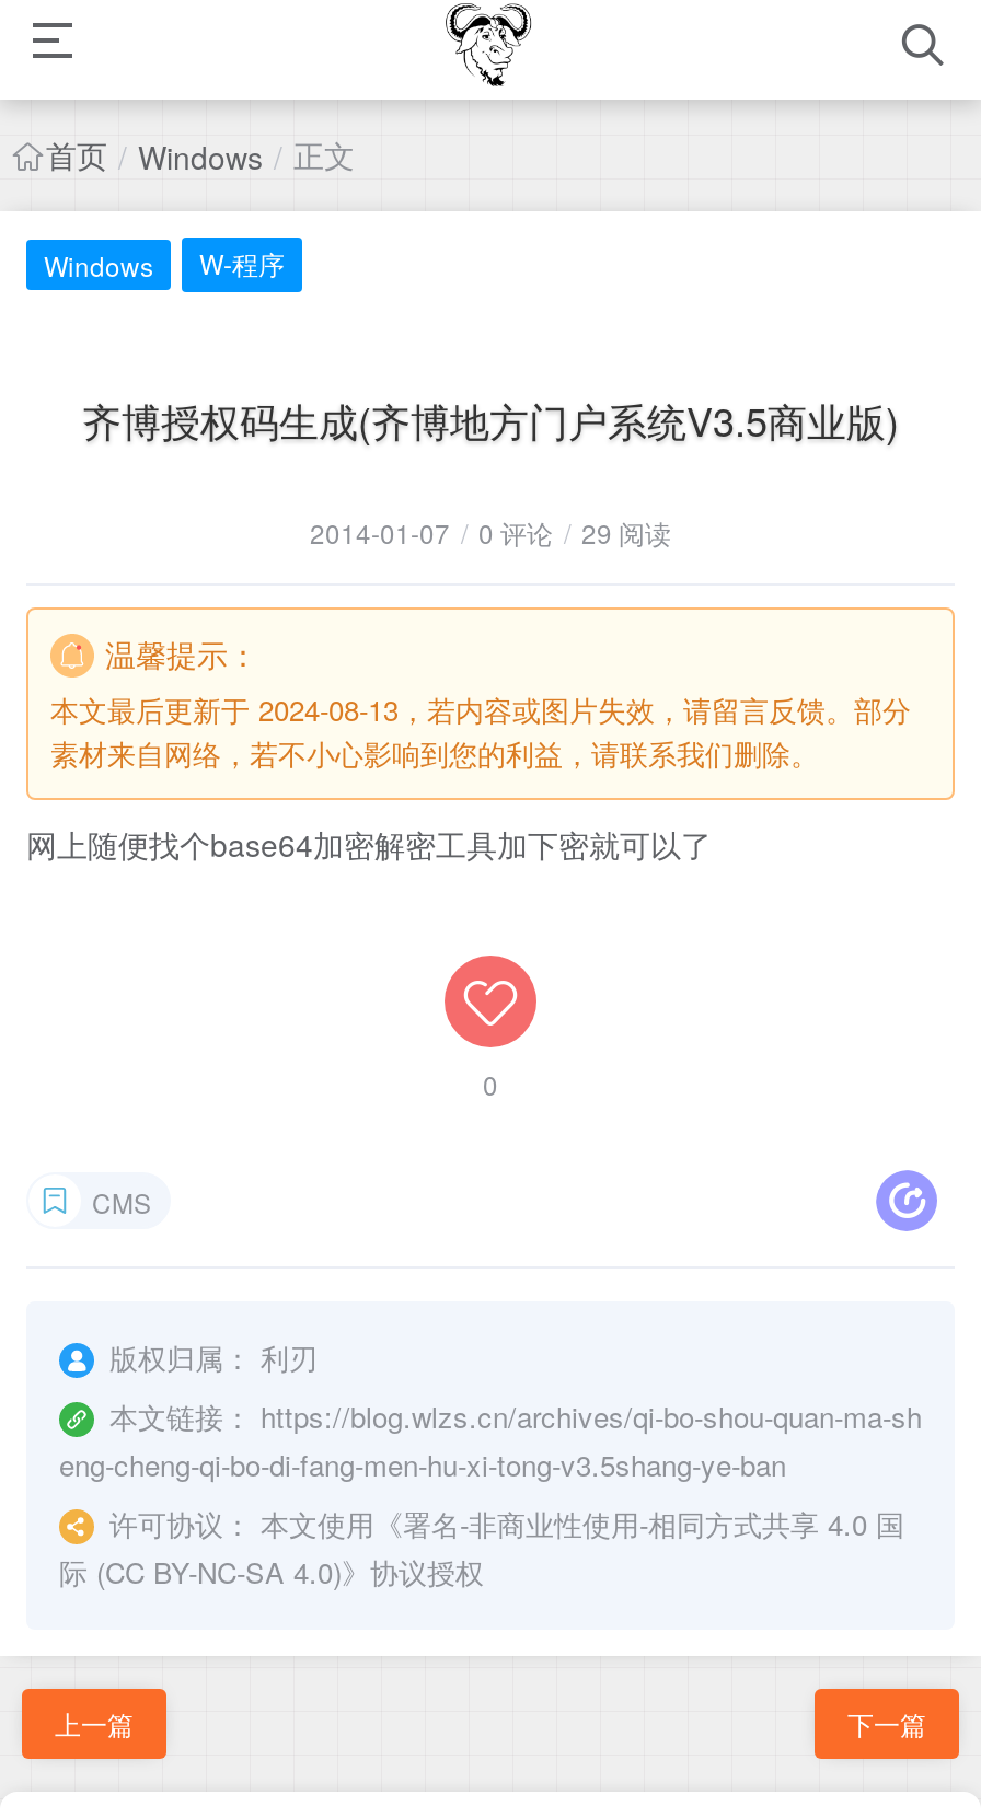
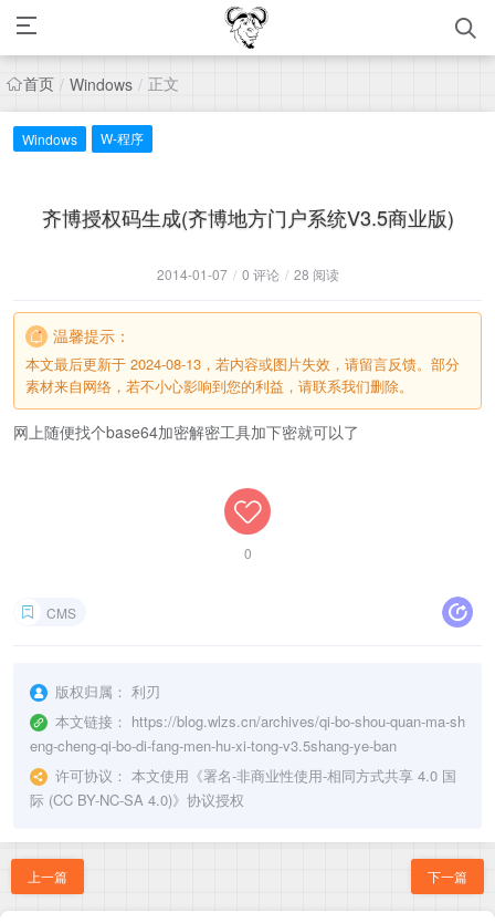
- 2014-01-07 / 0 评论 / 29 阅读
+ 2014-01-07 / 0 评论 / 28 阅读
